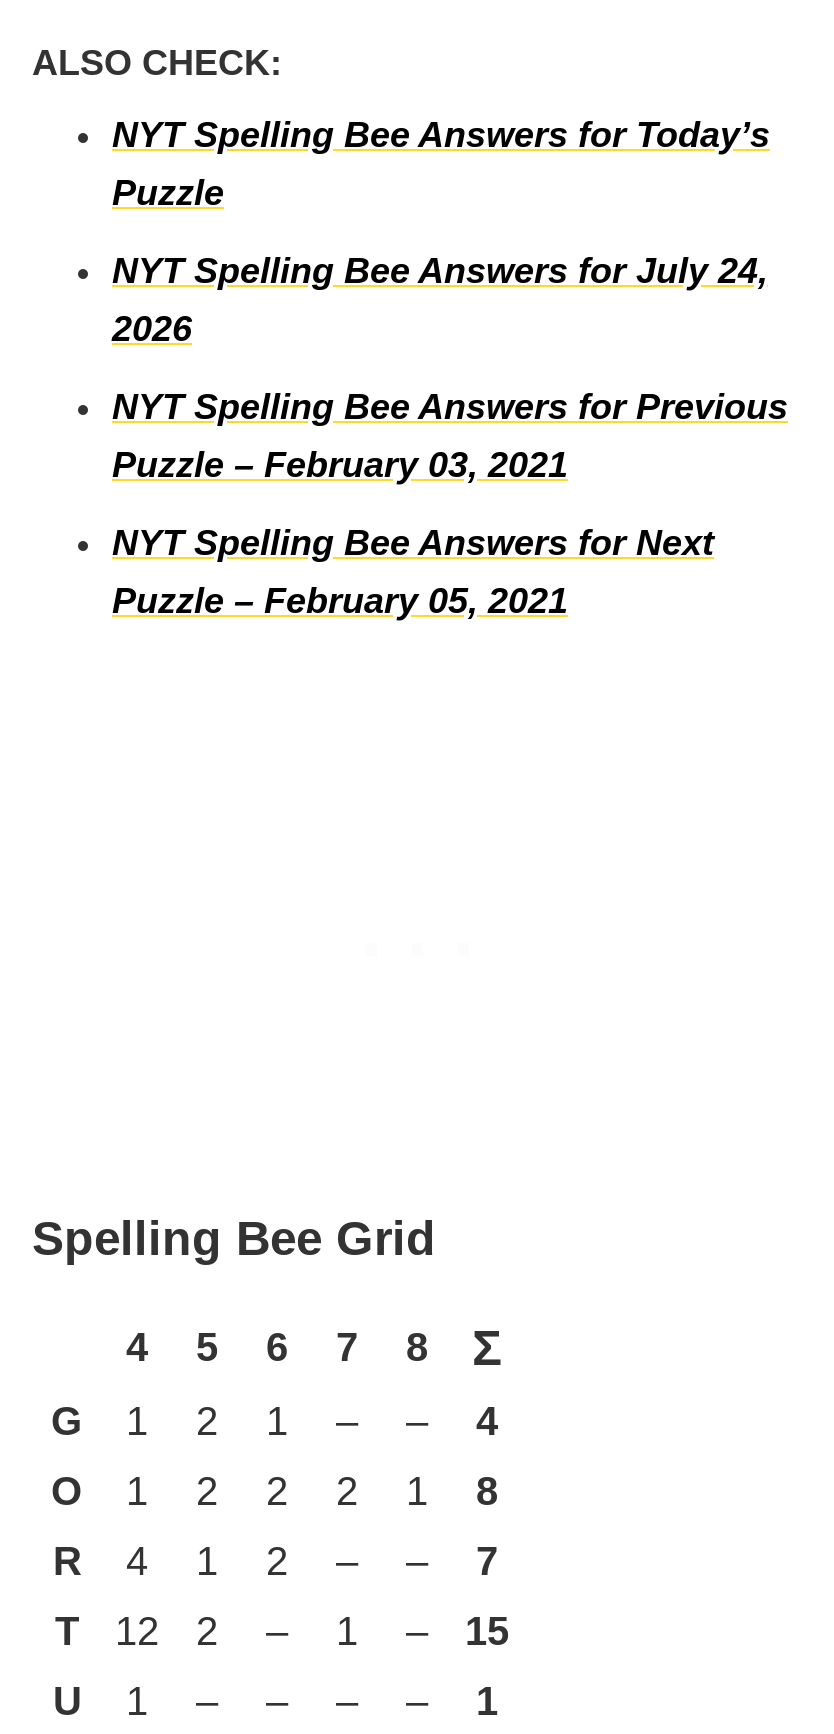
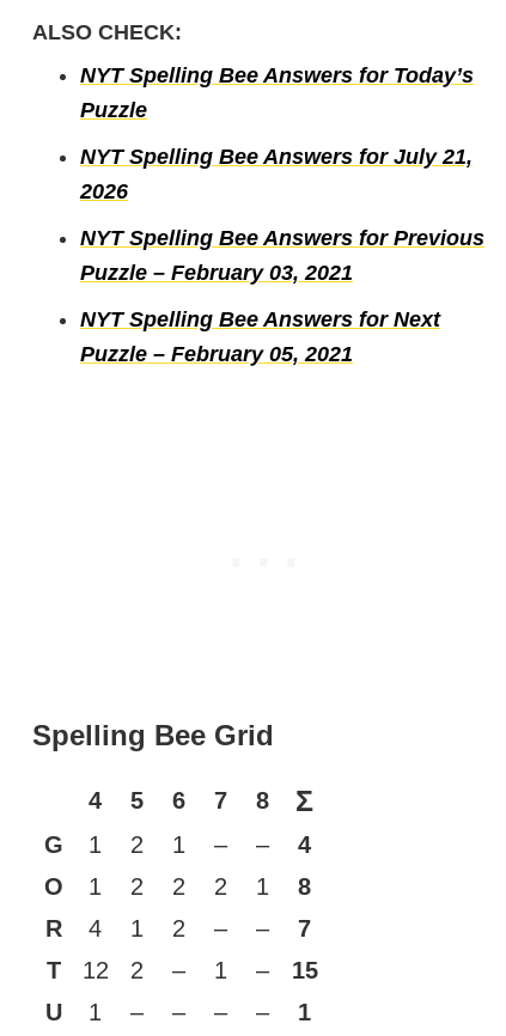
- NYT Spelling Bee Answers for July 24,
+ NYT Spelling Bee Answers for July 21,
